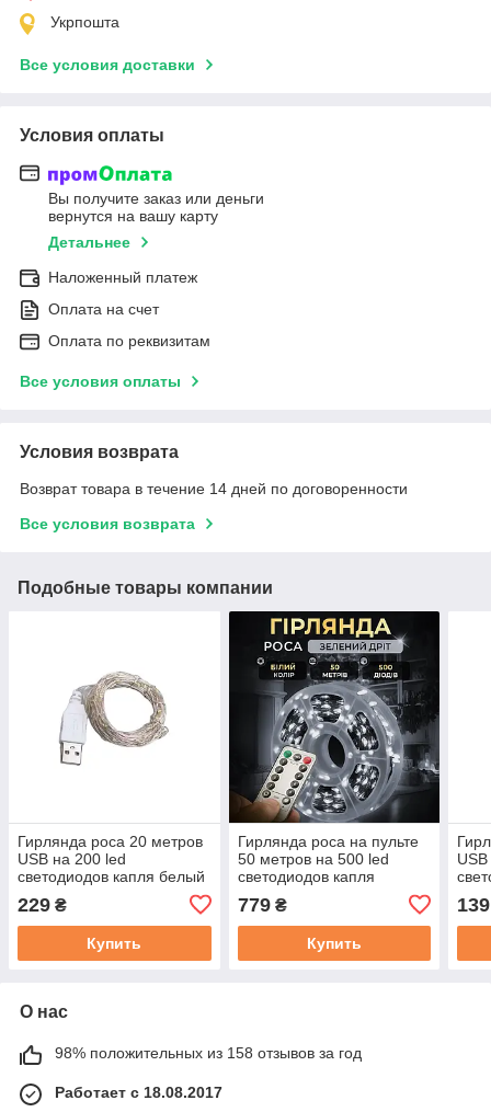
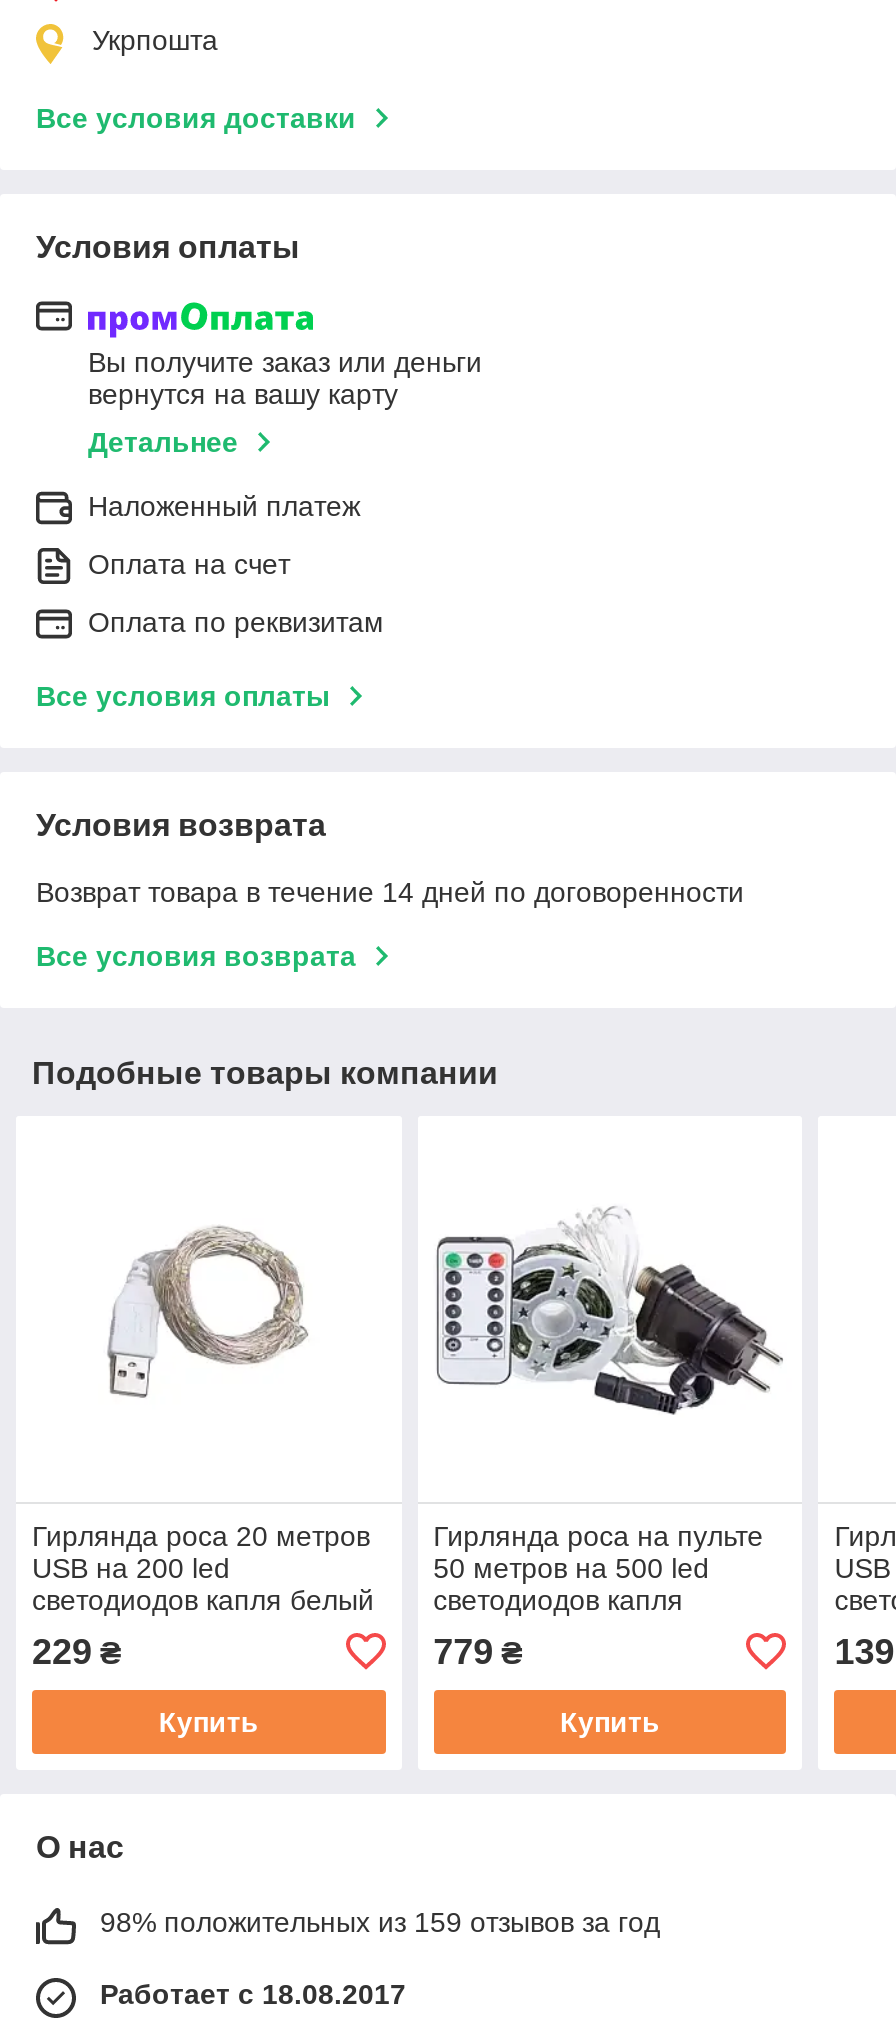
- [image]
+ [image]

- 98% положительных из 158 отзывов за год
+ 98% положительных из 159 отзывов за год
